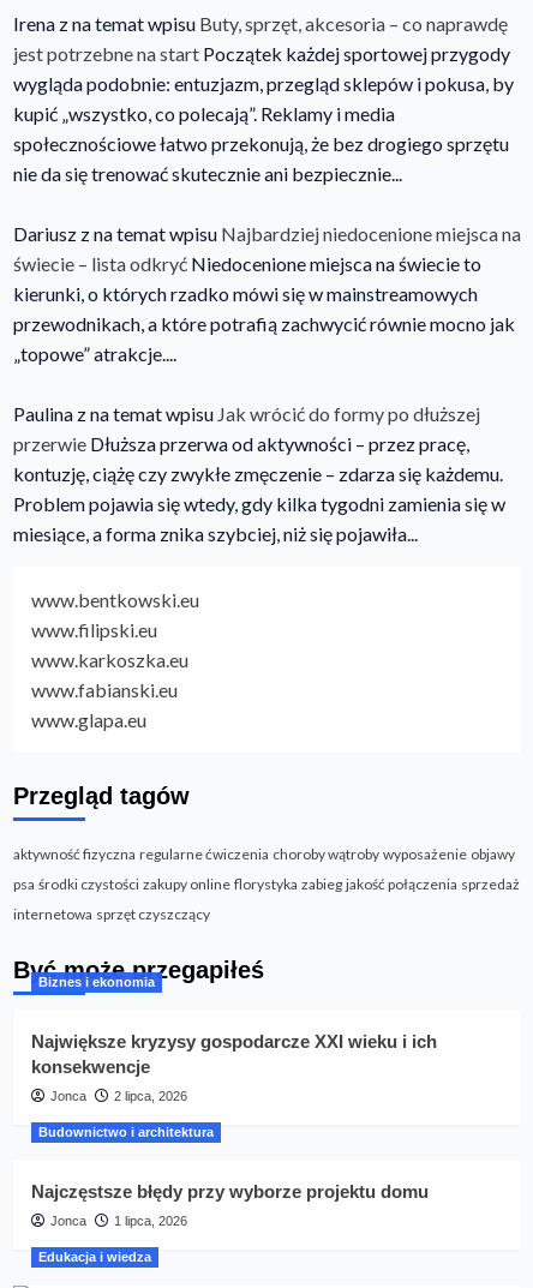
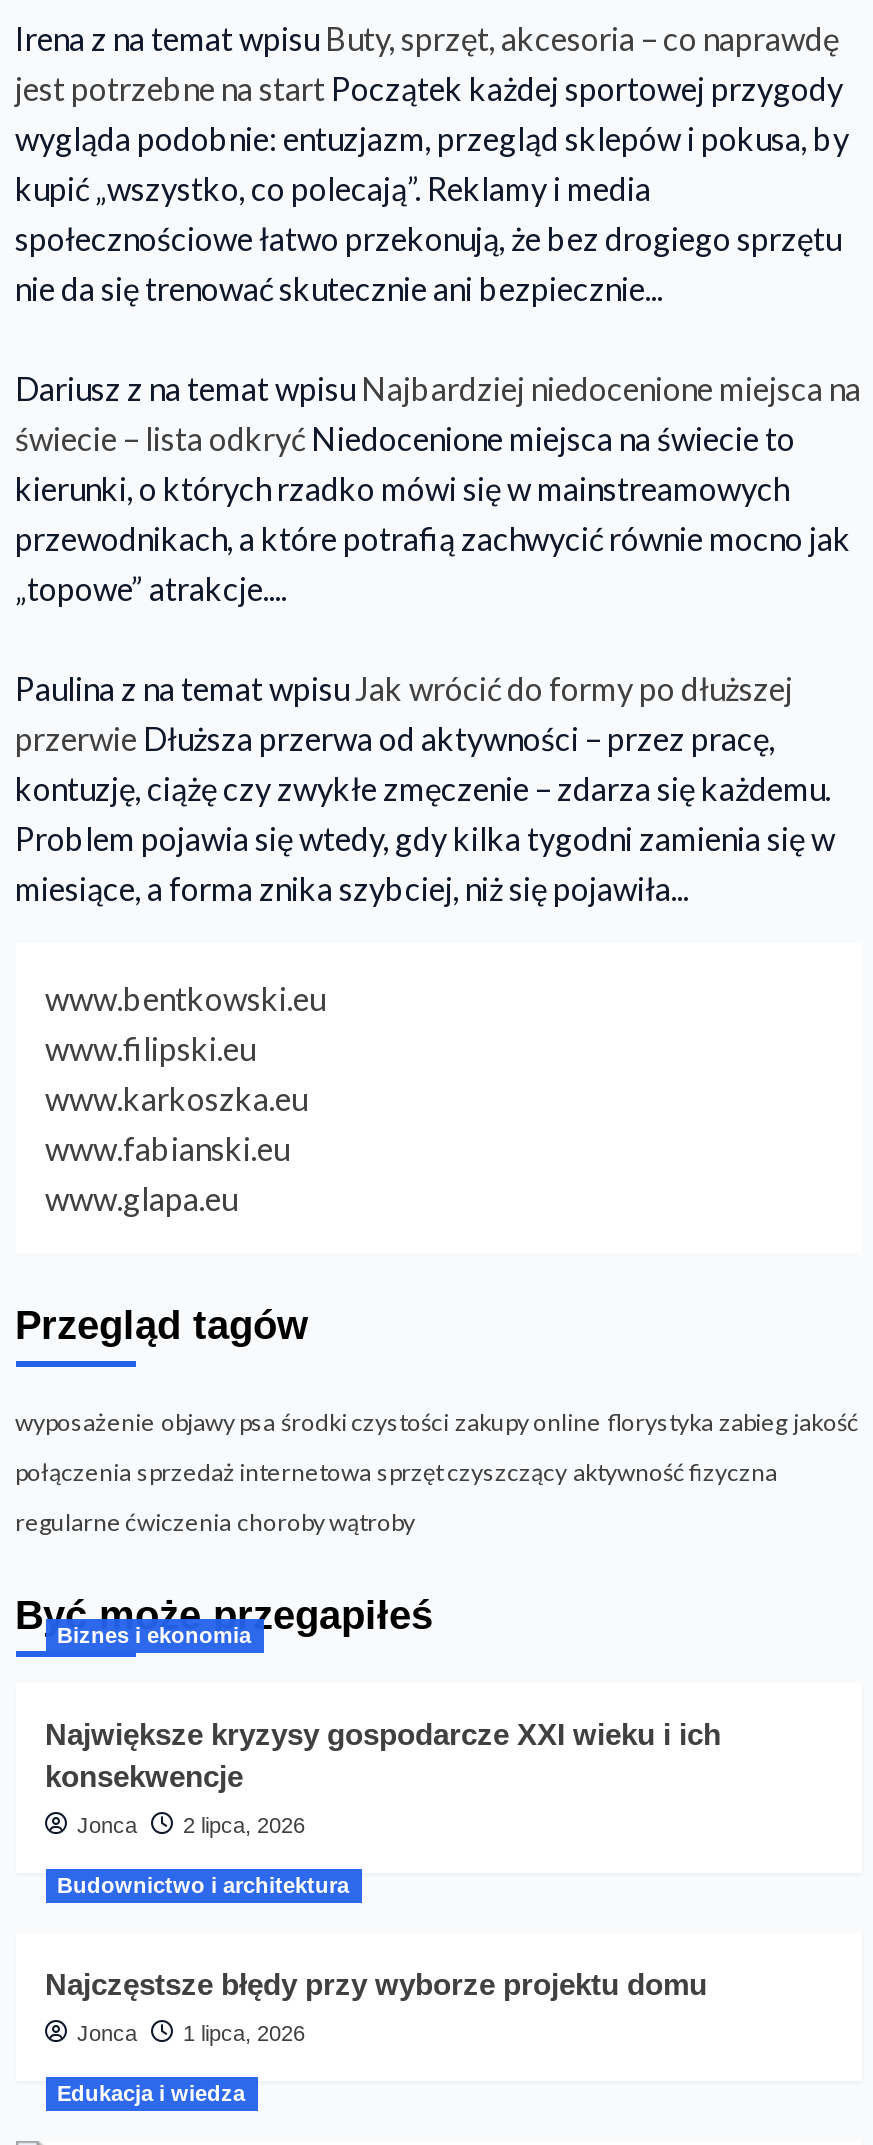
- aktywność fizyczna regularne ćwiczenia choroby wątroby wyposażenie objawy
+ wyposażenie objawy psa środki czystości zakupy online florystyka zabieg jakość

- psa środki czystości zakupy online florystyka zabieg jakość połączenia sprzedaż
+ połączenia sprzedaż internetowa sprzęt czyszczący aktywność fizyczna

- internetowa sprzęt czyszczący
+ regularne ćwiczenia choroby wątroby
